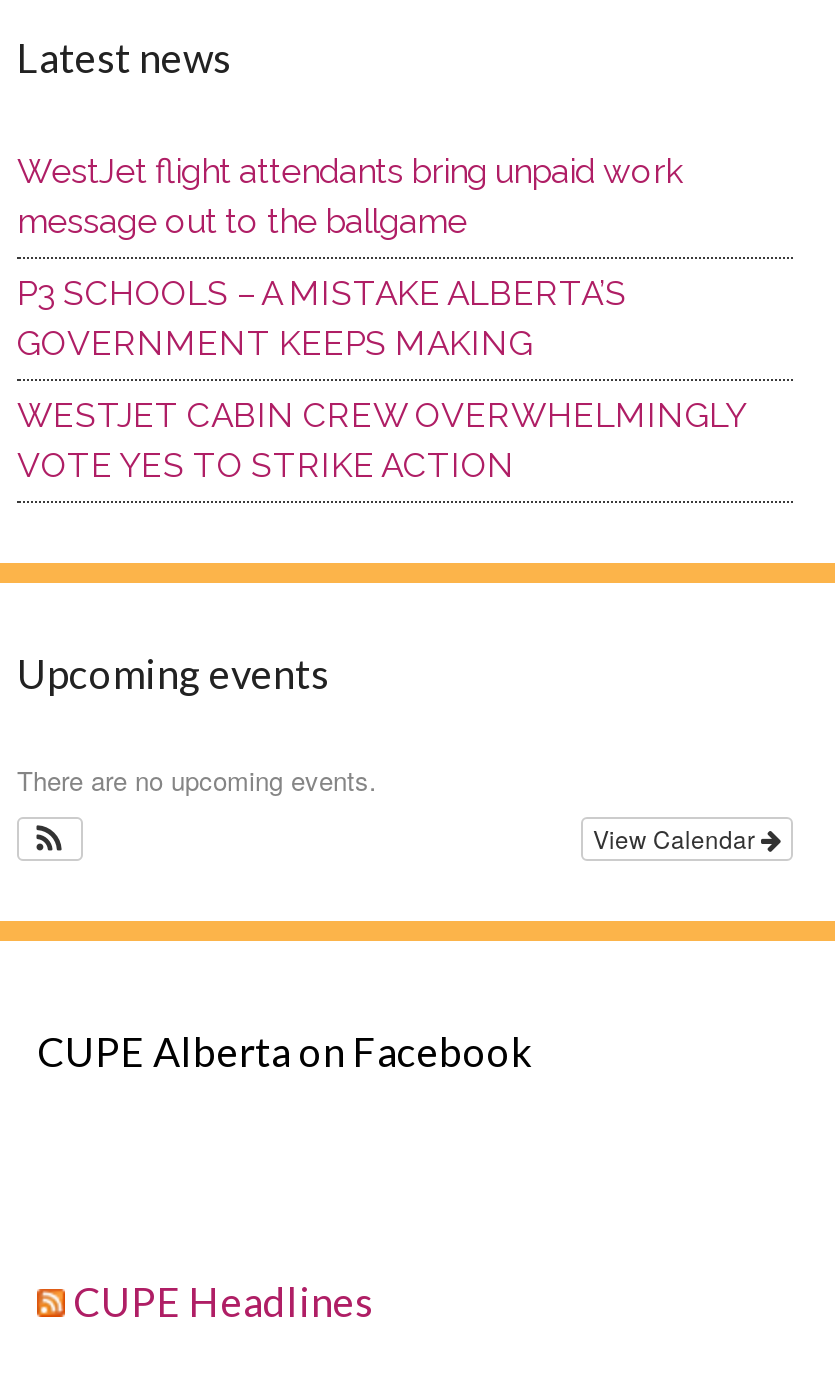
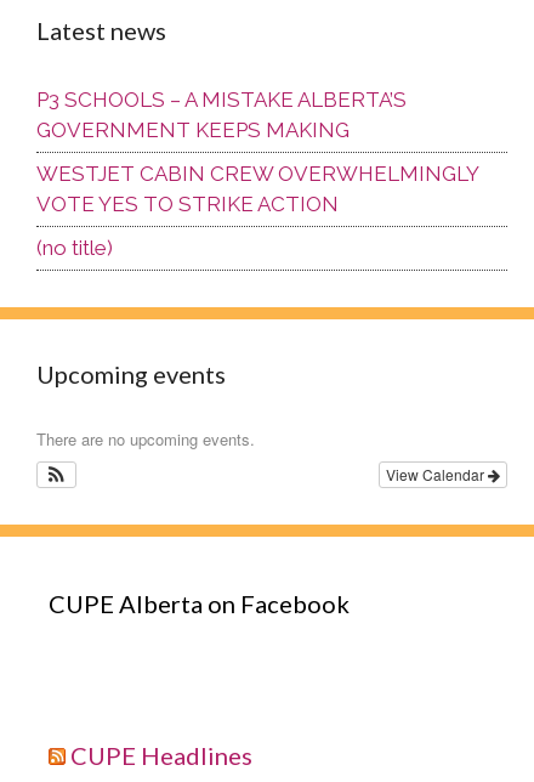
- WestJet flight attendants bring unpaid work
- message out to the ballgame

moved up: P3 SCHOOLS – A MISTAKE ALBERTA’S | GOVERNMENT KEEPS MAKING | WESTJET CABIN CREW OVERWHELMINGLY | VOTE YES TO STRIKE ACTION

+ (no title)
